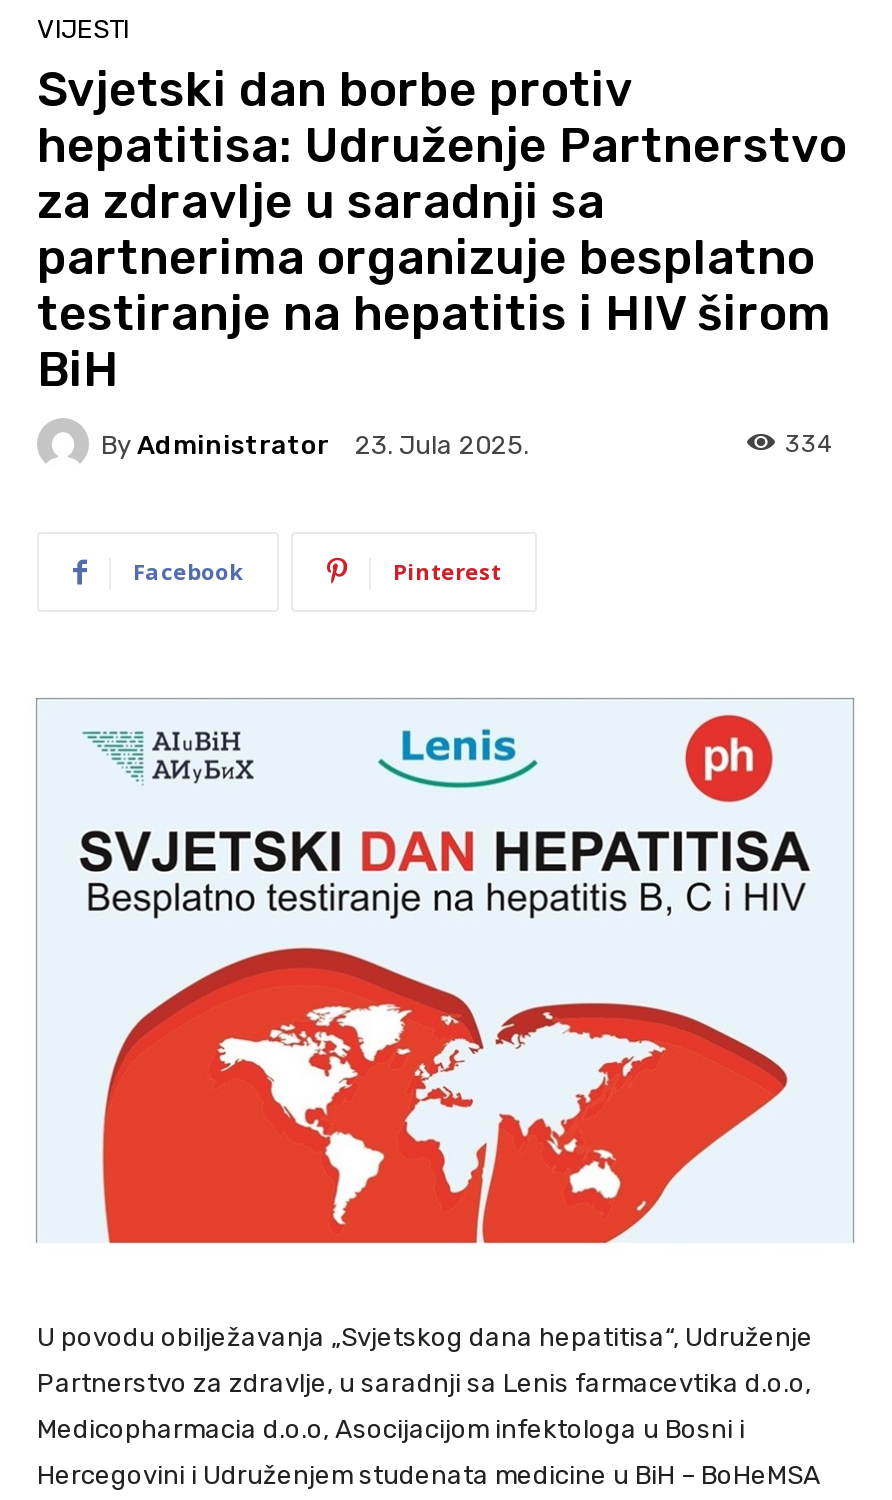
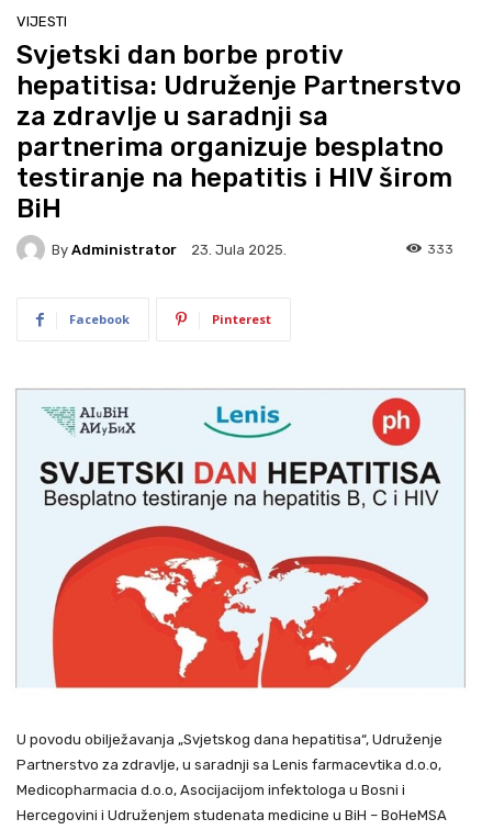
- 334
+ 333
